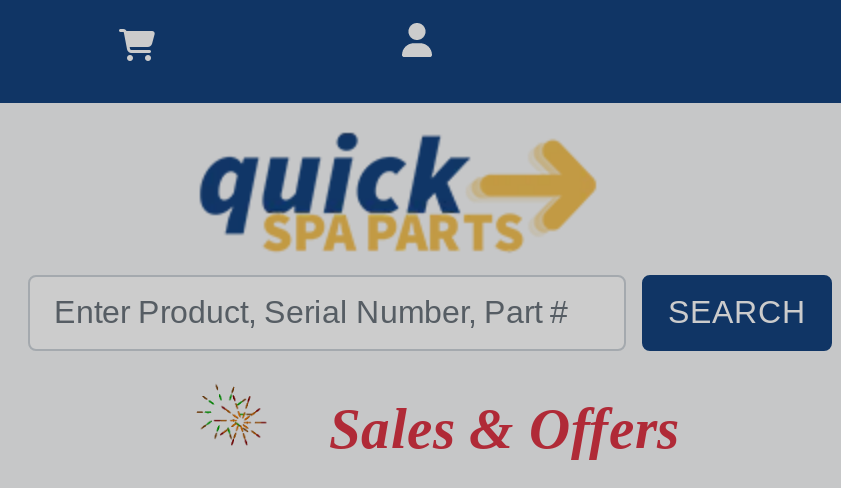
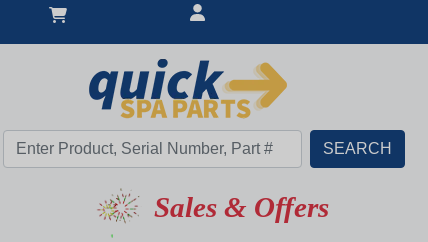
- [image]
+ [image]
